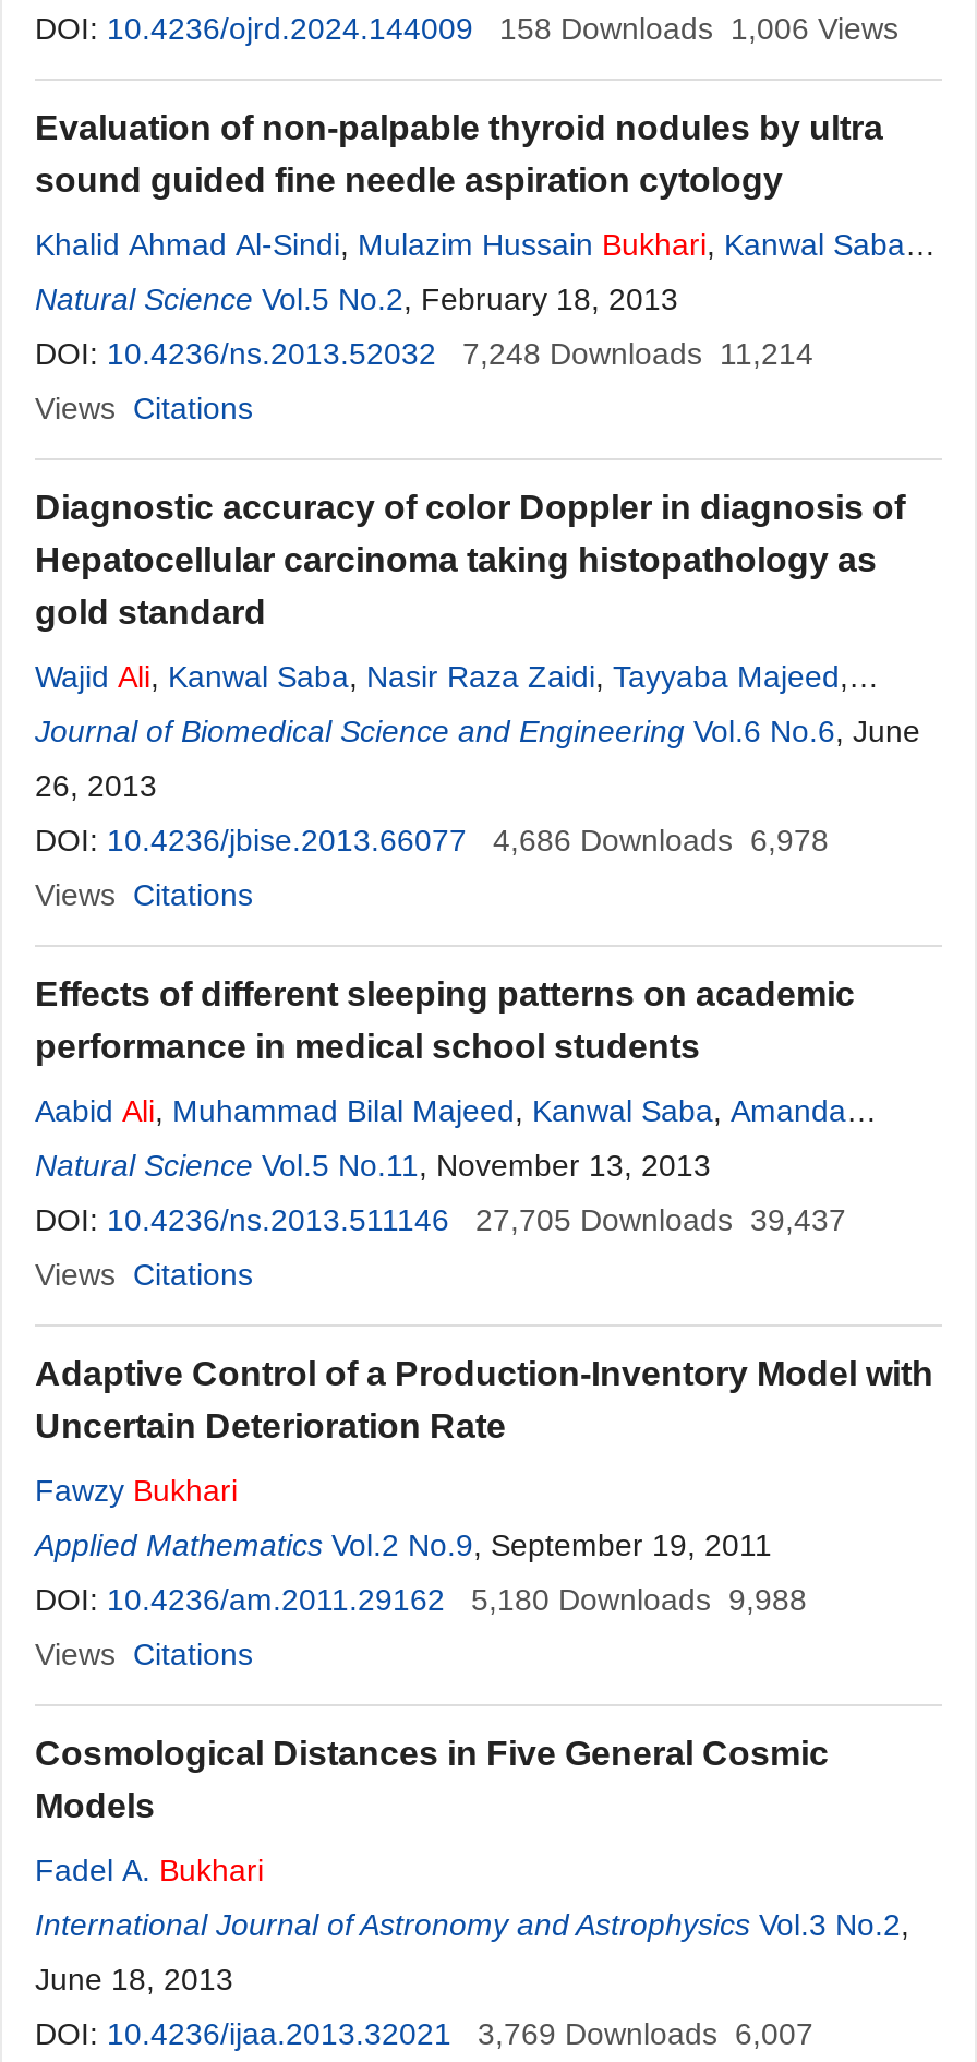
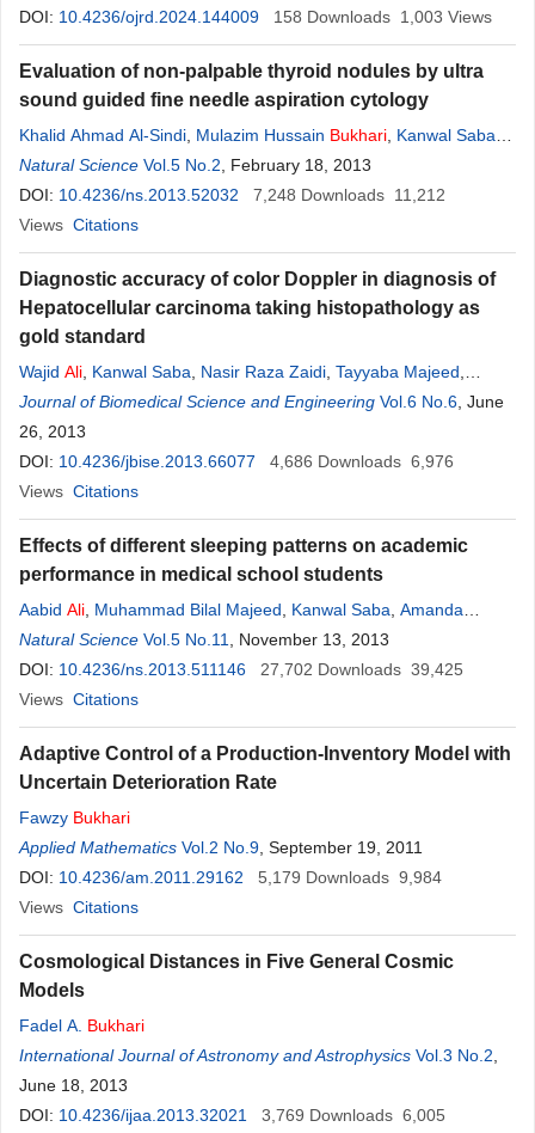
- 158 Downloads 1,006 Views
+ 158 Downloads 1,003 Views

- DOI: 10.4236/ns.2013.52032 7,248 Downloads 11,214
+ DOI: 10.4236/ns.2013.52032 7,248 Downloads 11,212

- DOI: 10.4236/jbise.2013.66077 4,686 Downloads 6,978
+ DOI: 10.4236/jbise.2013.66077 4,686 Downloads 6,976

- DOI: 10.4236/ns.2013.511146 27,705 Downloads 39,437
+ DOI: 10.4236/ns.2013.511146 27,702 Downloads 39,425

- DOI: 10.4236/am.2011.29162 5,180 Downloads 9,988
+ DOI: 10.4236/am.2011.29162 5,179 Downloads 9,984

- DOI: 10.4236/ijaa.2013.32021 3,769 Downloads 6,007
+ DOI: 10.4236/ijaa.2013.32021 3,769 Downloads 6,005
